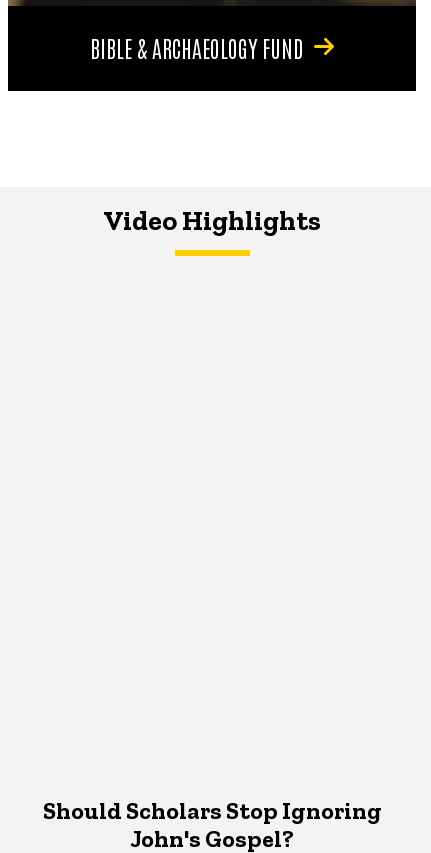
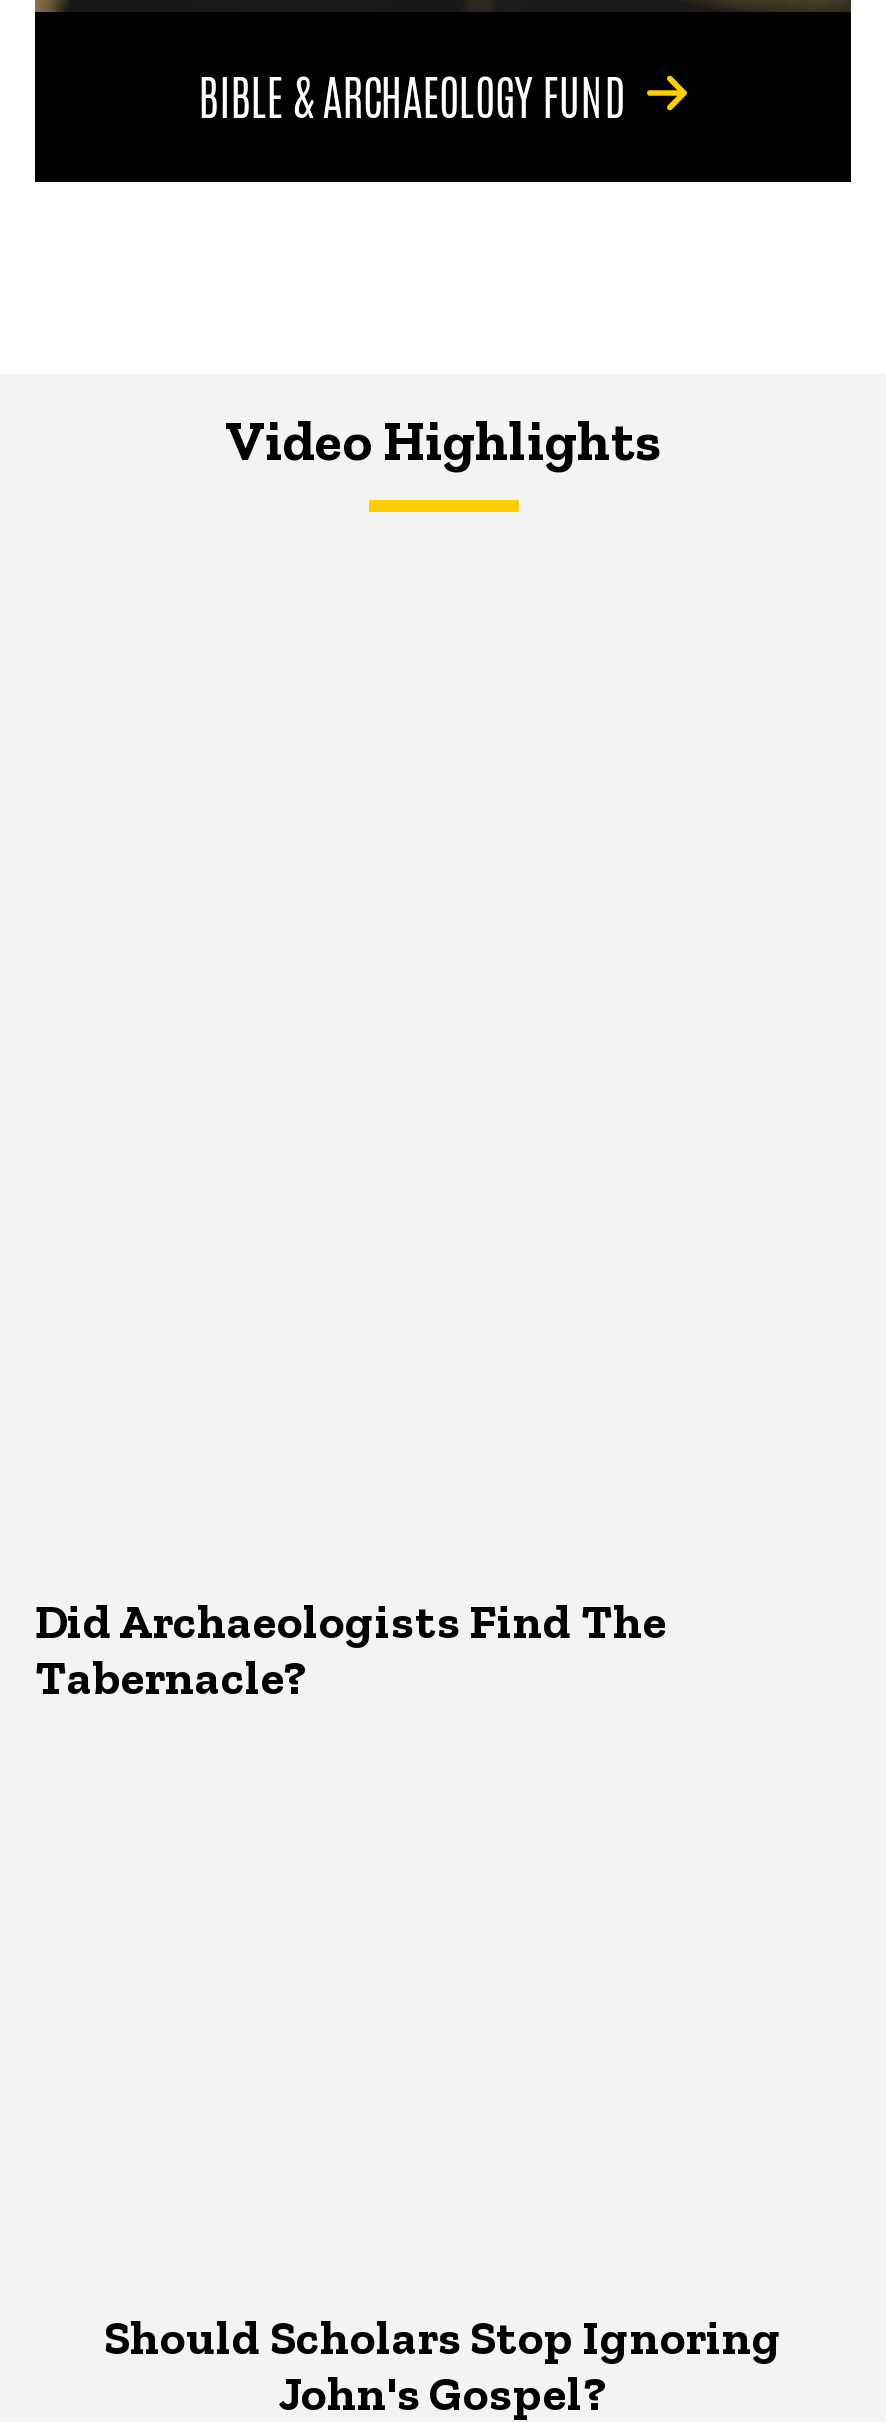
+ Did Archaeologists Find The
+ Tabernacle?
